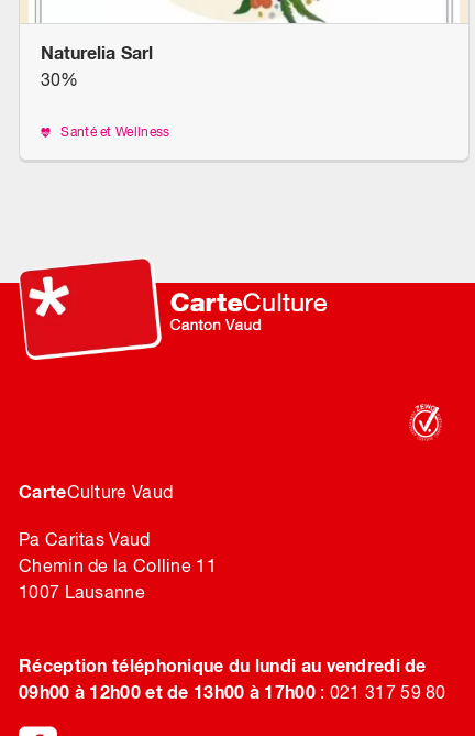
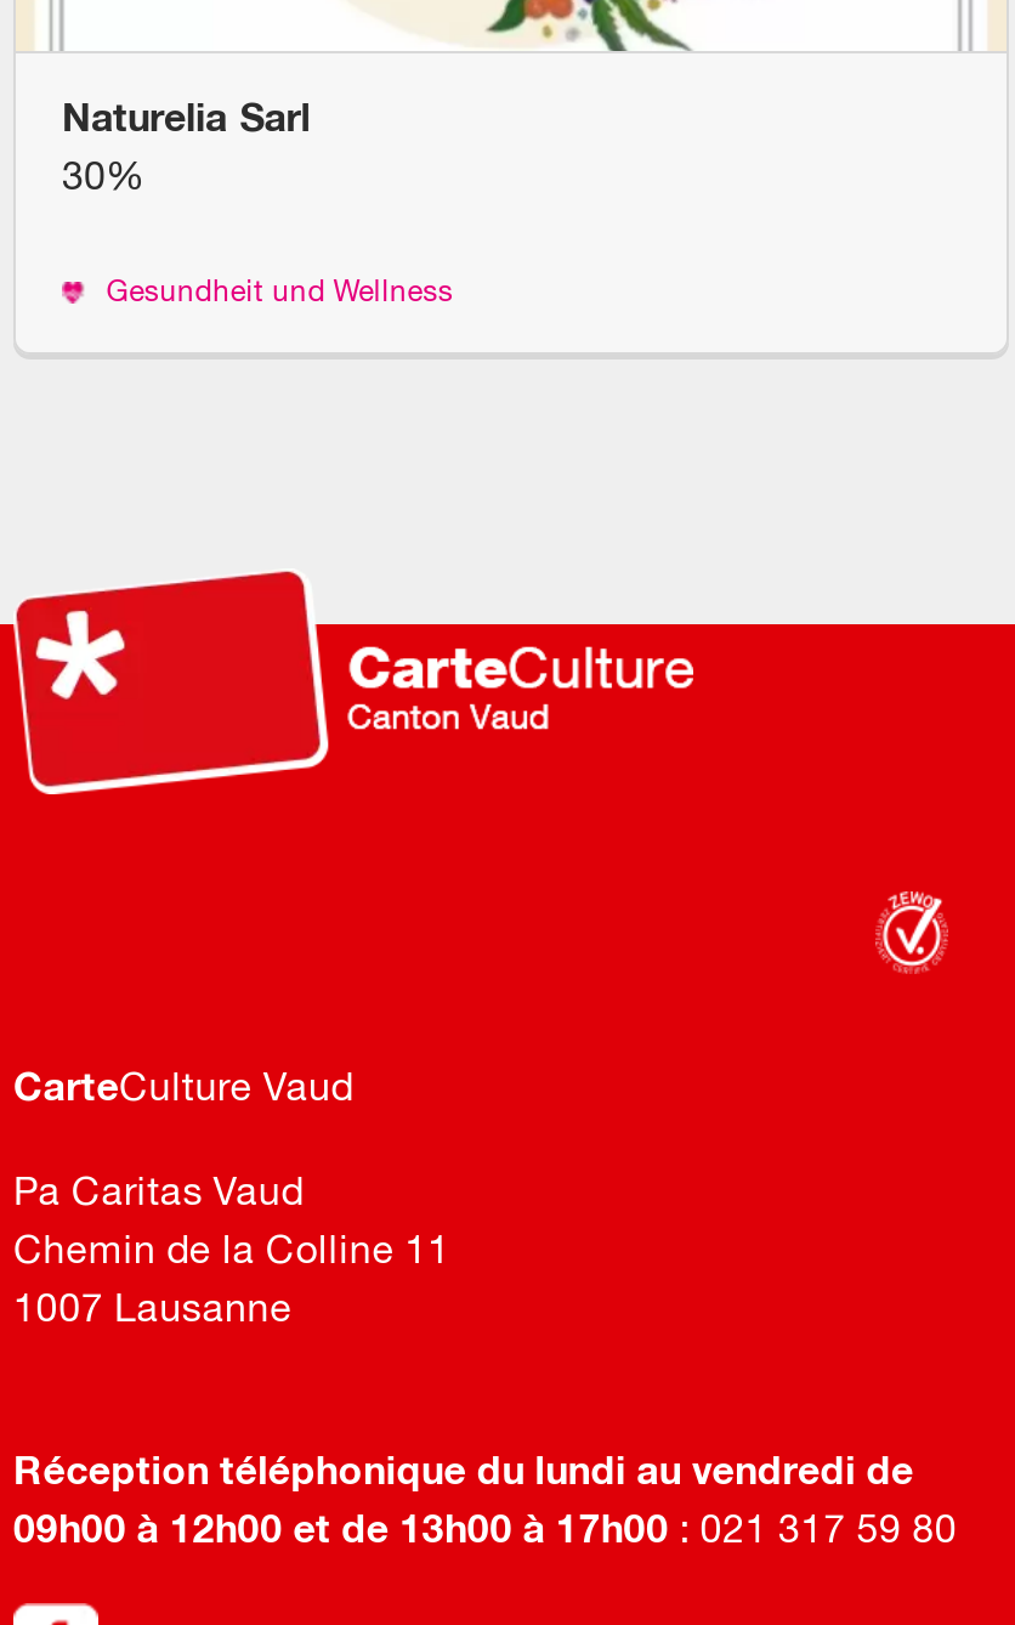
- Santé et Wellness
+ Gesundheit und Wellness
